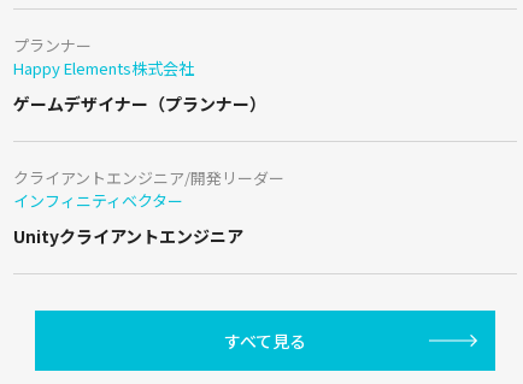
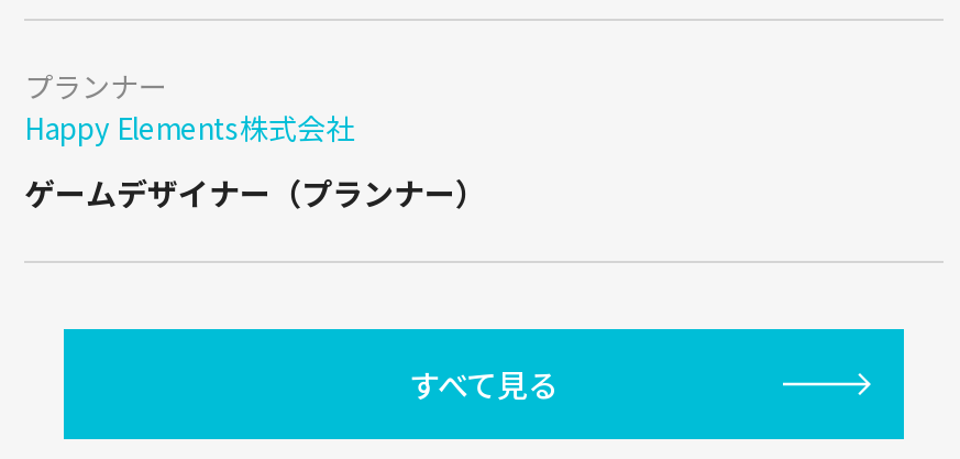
- クライアントエンジニア/開発リーダー
- インフィニティベクター
- Unityクライアントエンジニア
